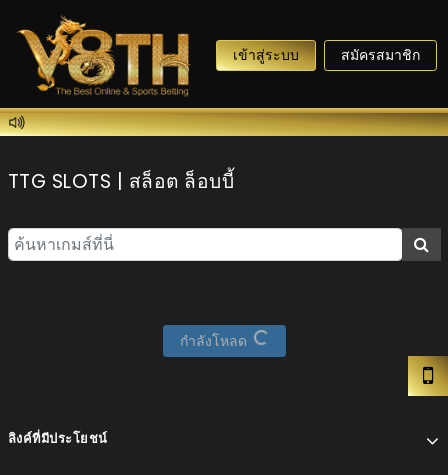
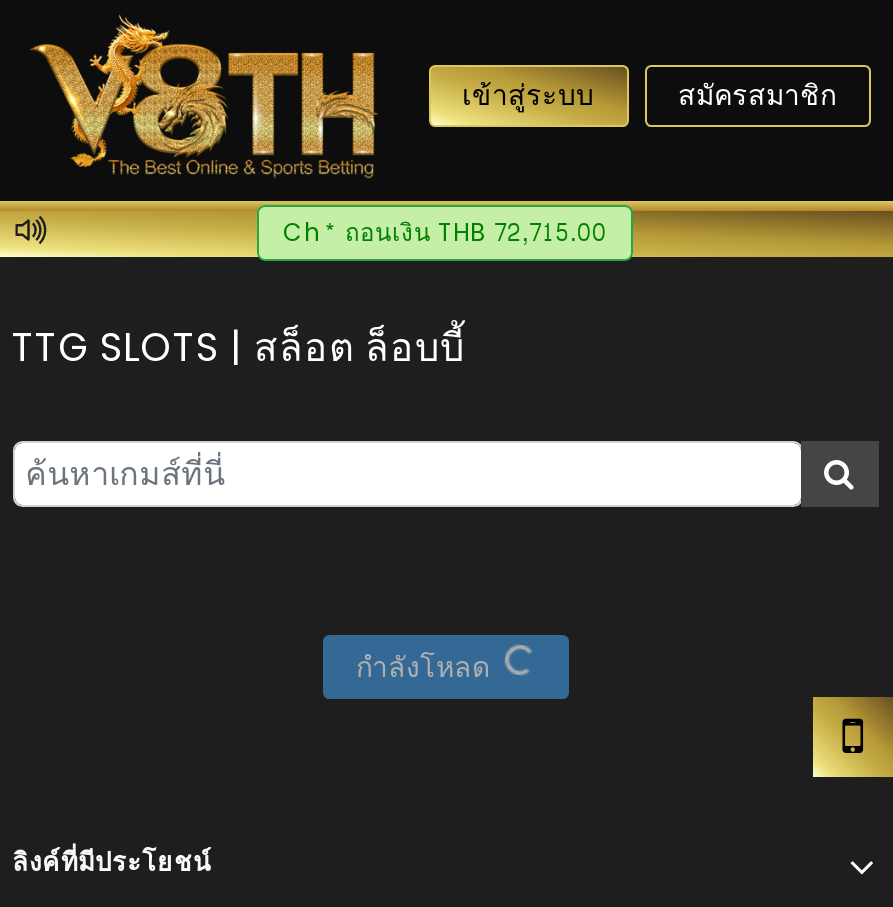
+ Ch* ถอนเงิน THB 72,715.00
